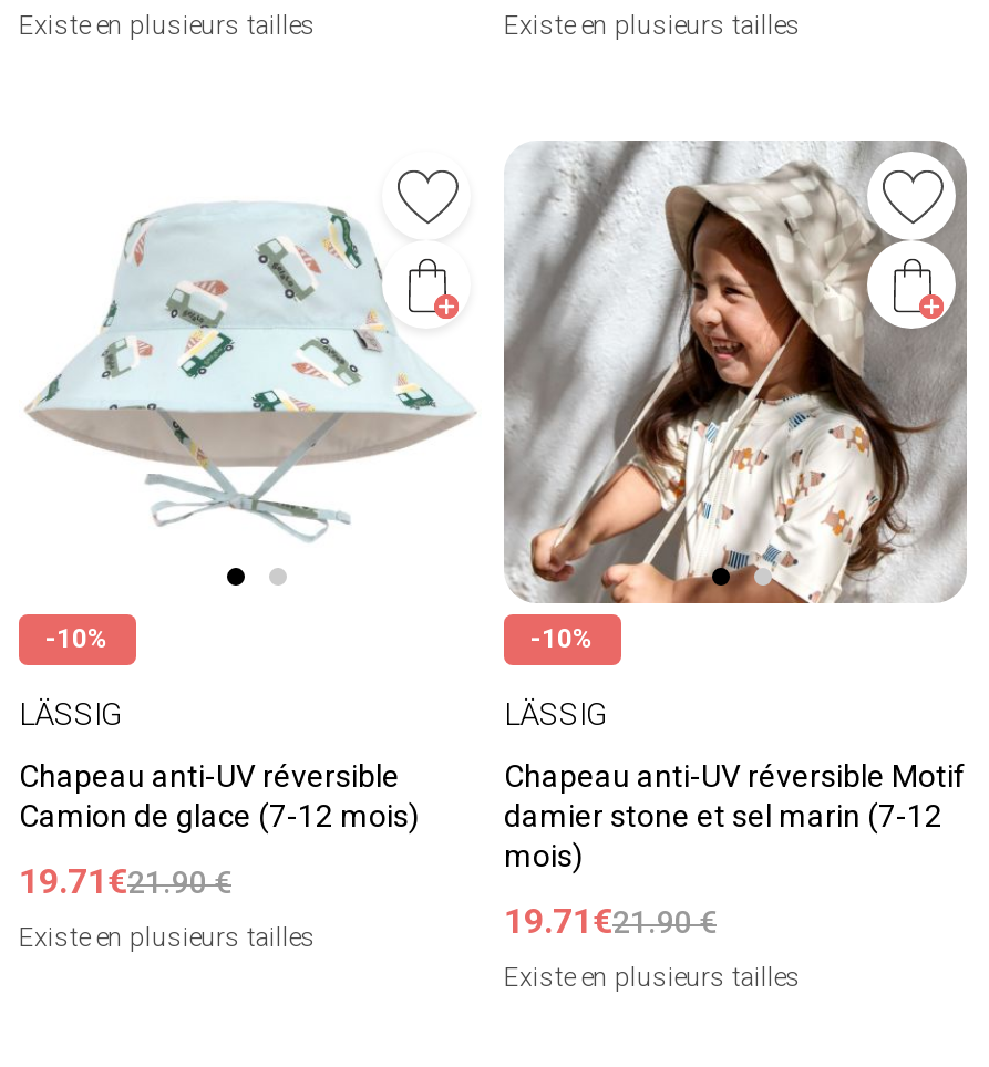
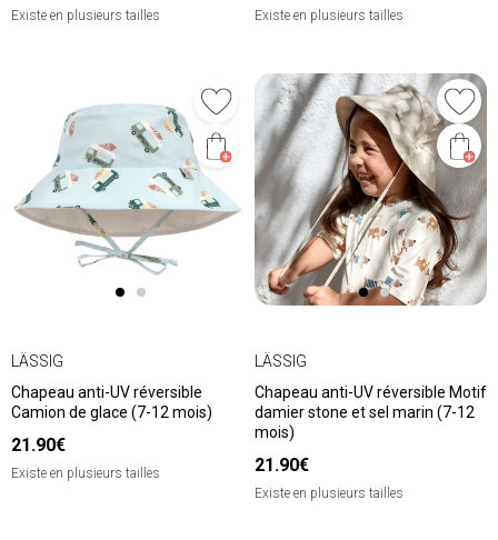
- -10%

- -10%

- 19.71€21.90 €
+ 21.90€

- 19.71€21.90 €
+ 21.90€
